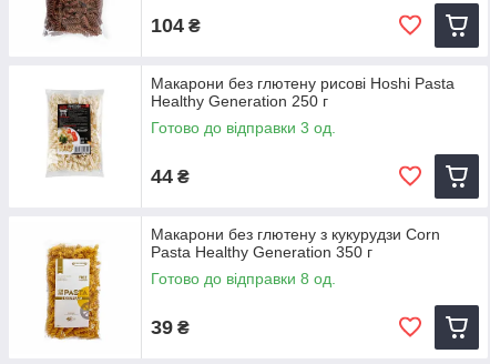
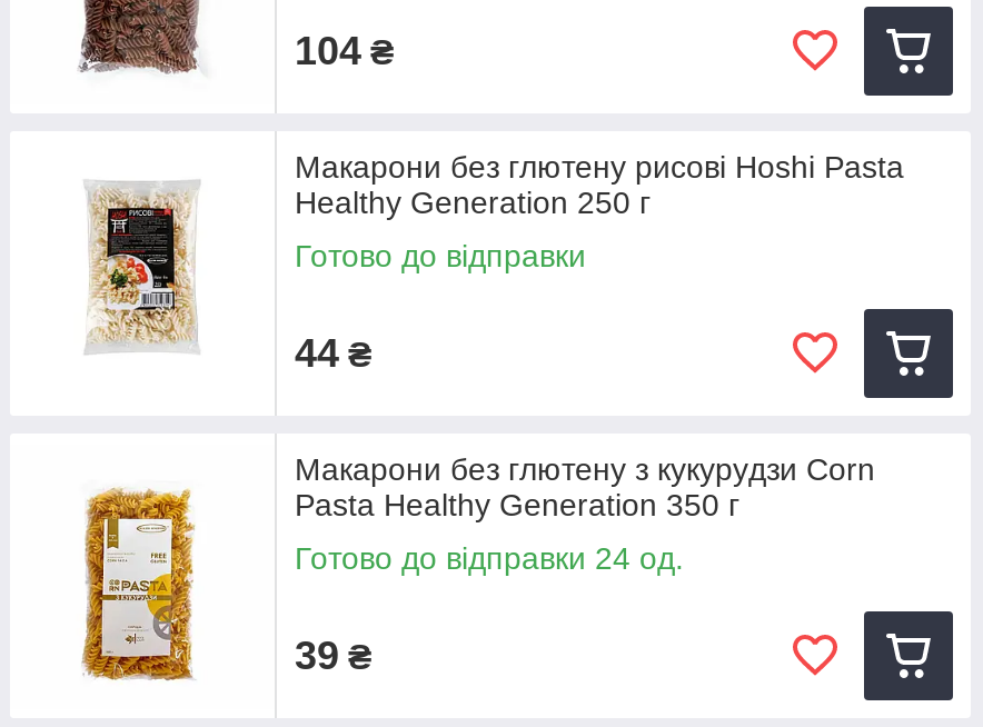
- Готово до відправки 3 од.
+ Готово до відправки

- Готово до відправки 8 од.
+ Готово до відправки 24 од.
